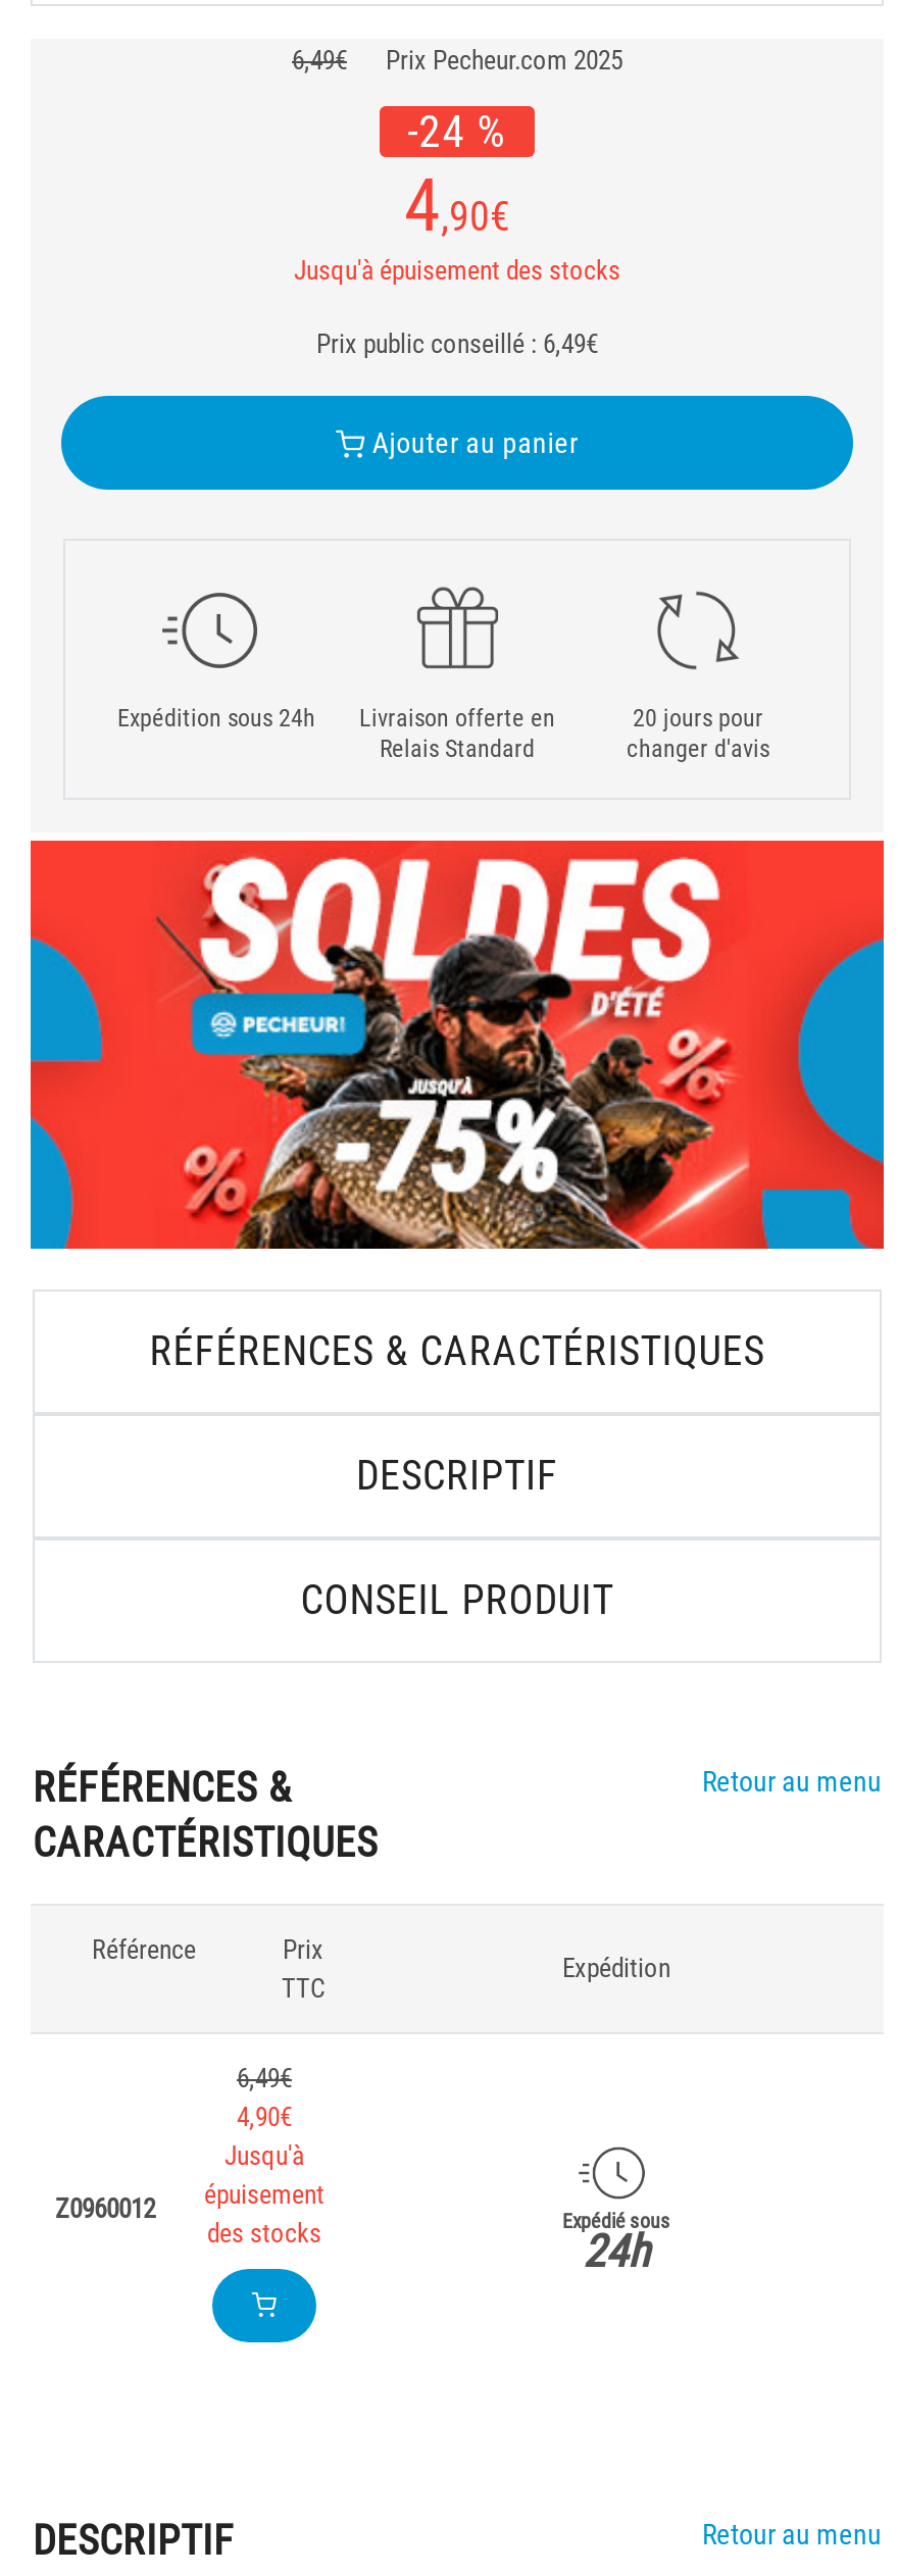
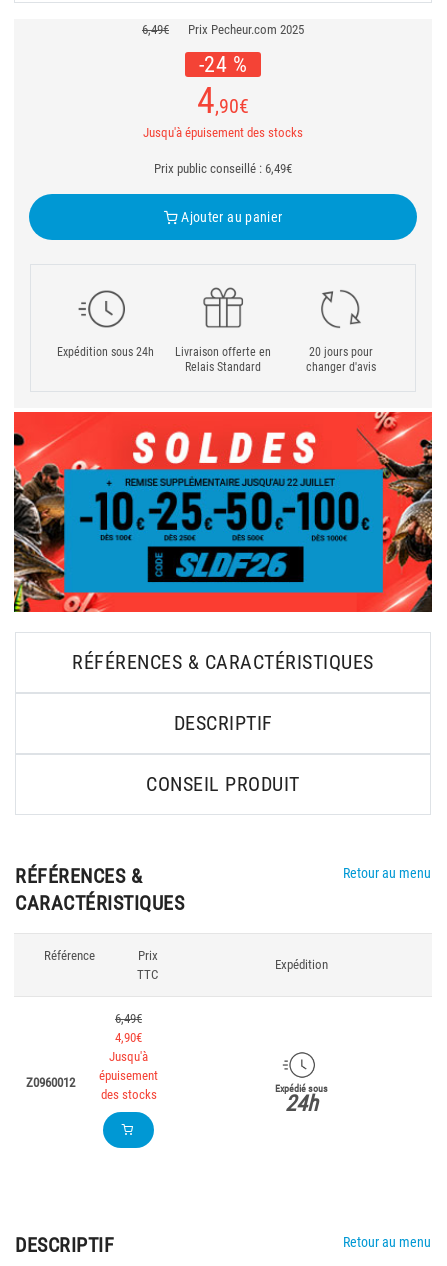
- [image]
+ [image]
